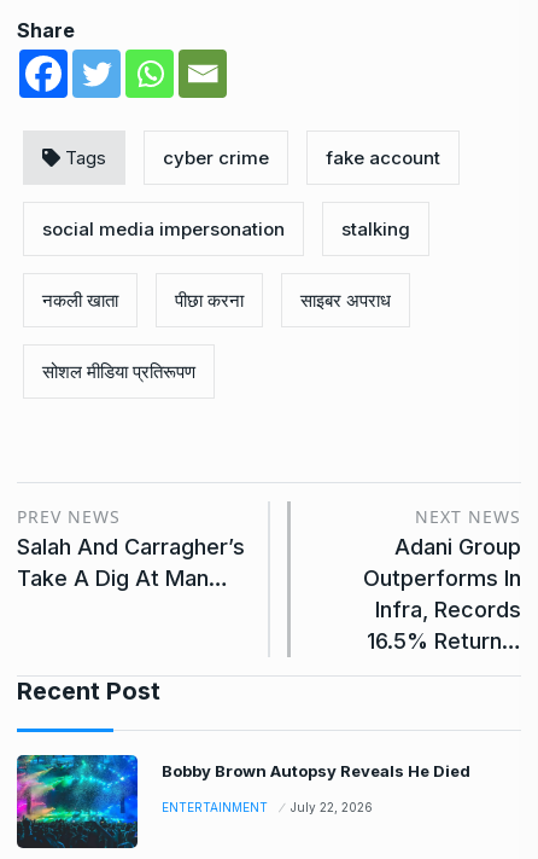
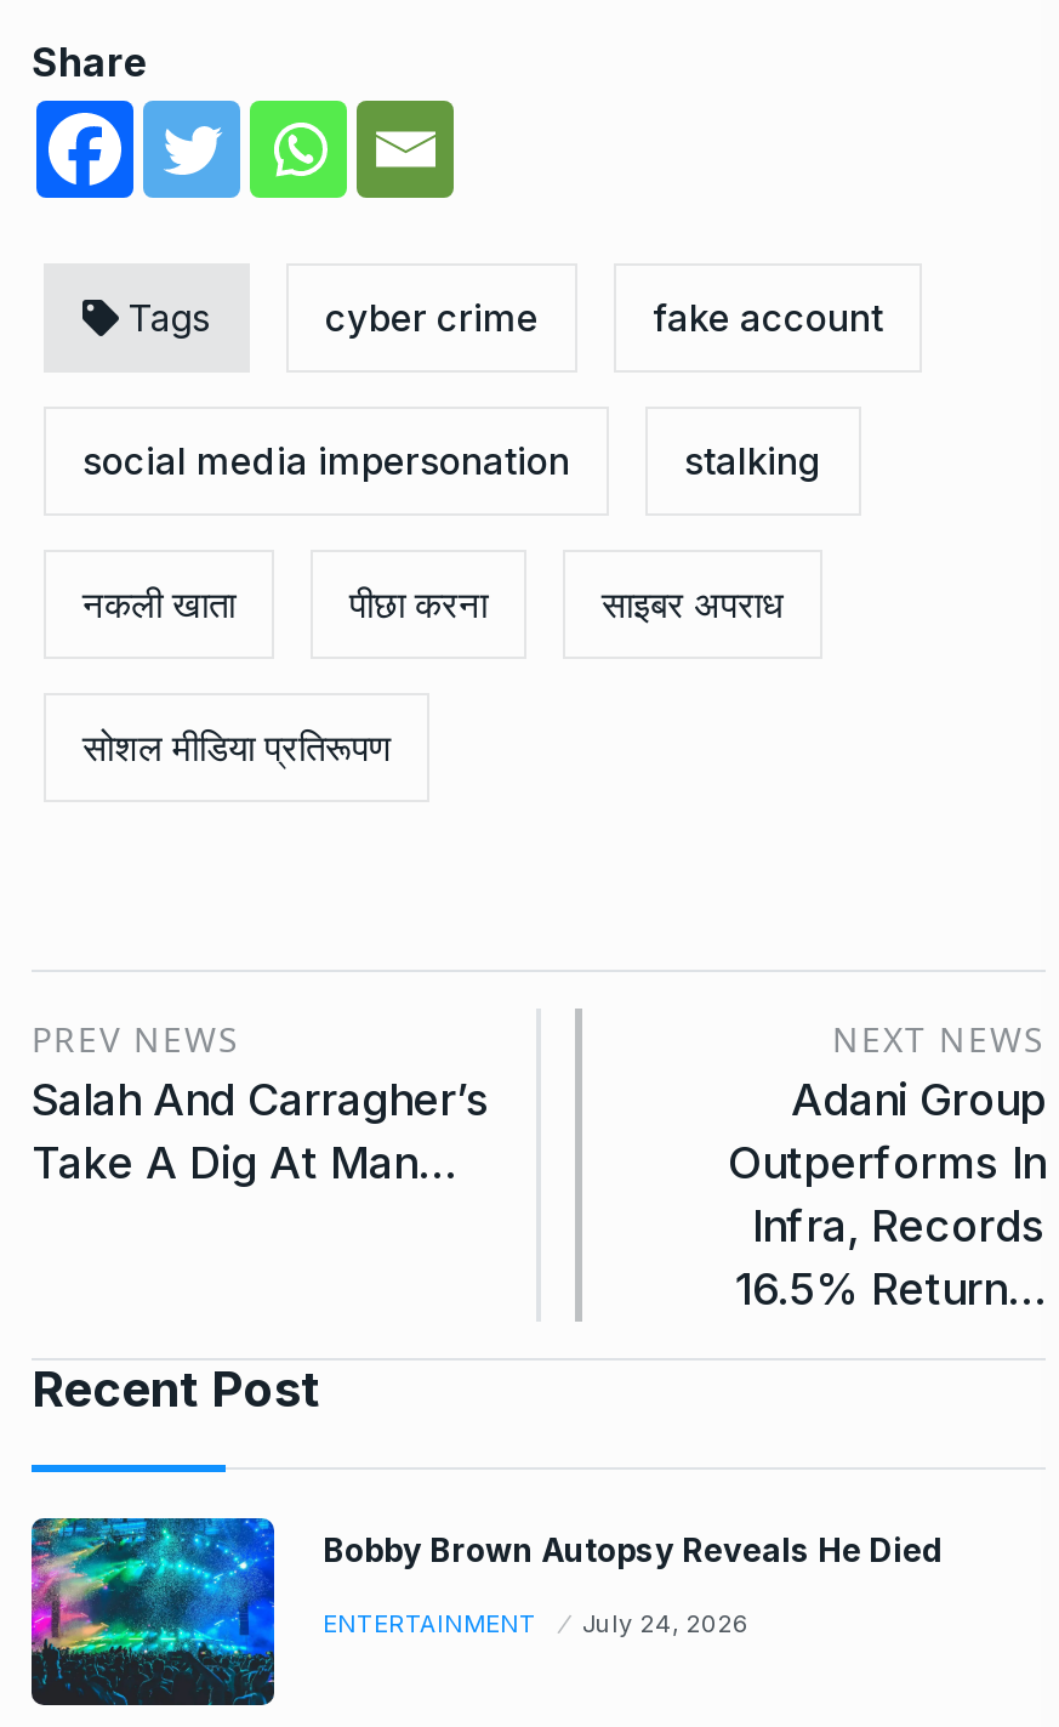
- ENTERTAINMENT July 22, 2026
+ ENTERTAINMENT July 24, 2026
